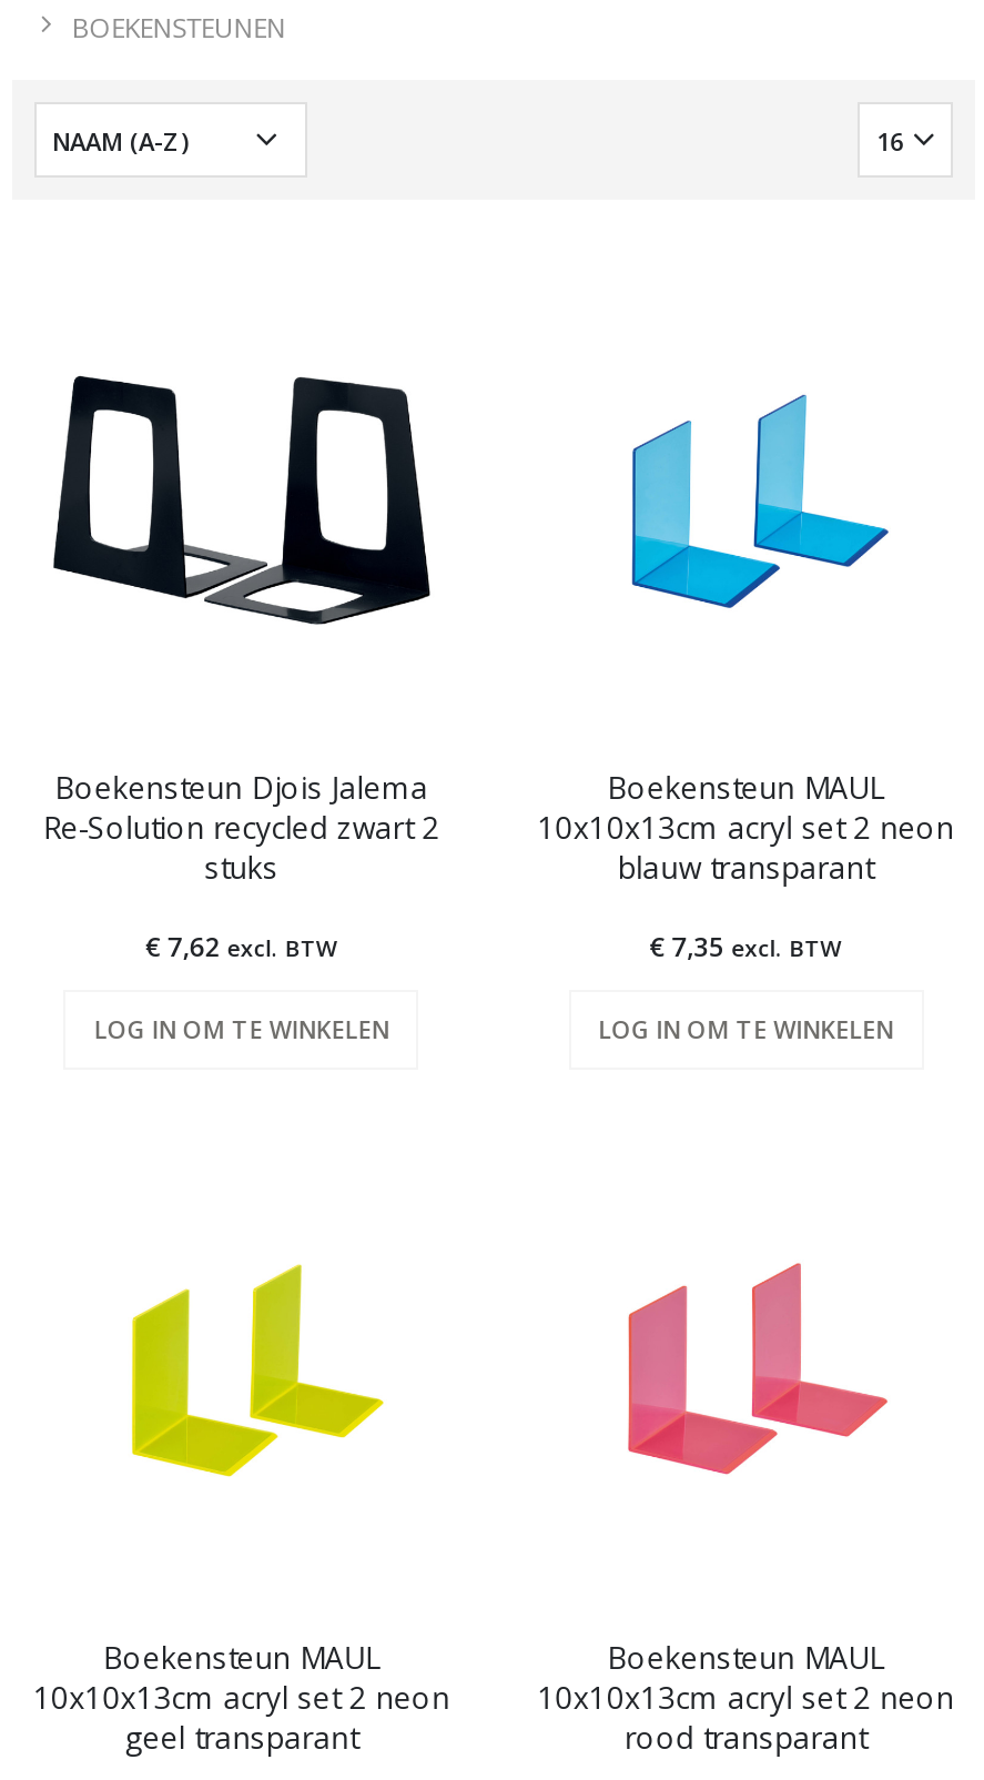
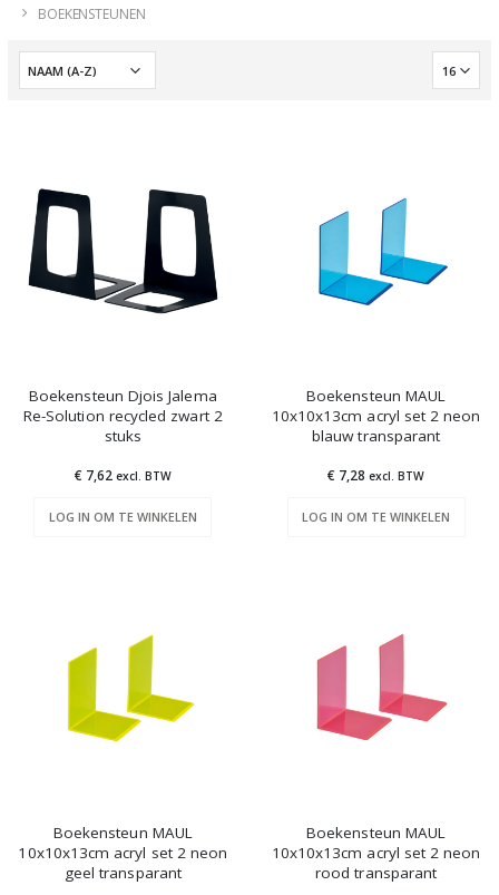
- € 7,35 excl. BTW
+ € 7,28 excl. BTW
